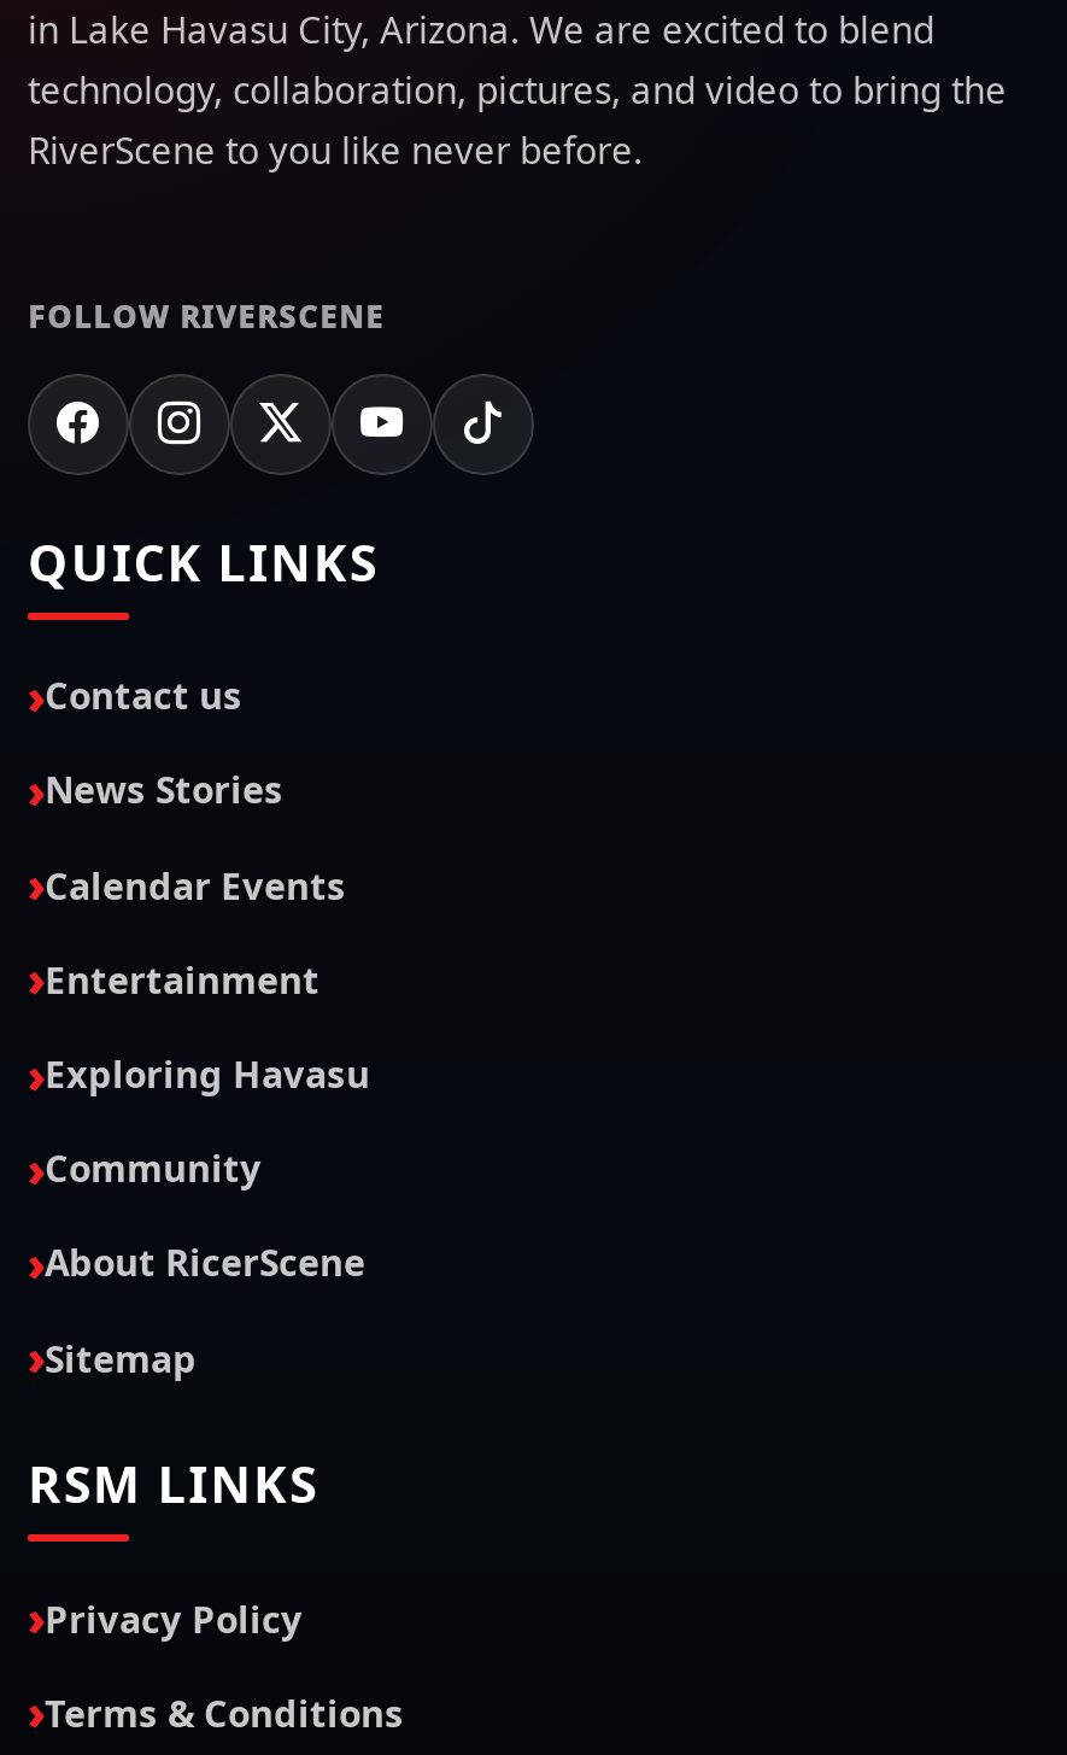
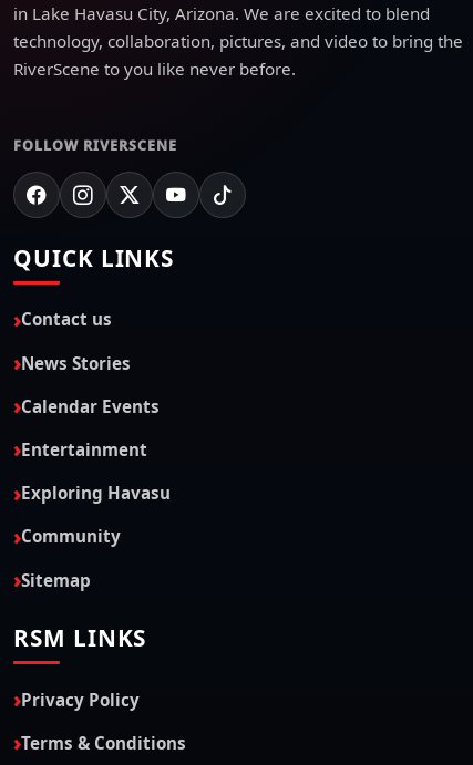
- About RicerScene
